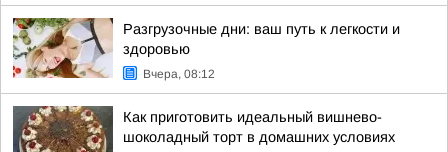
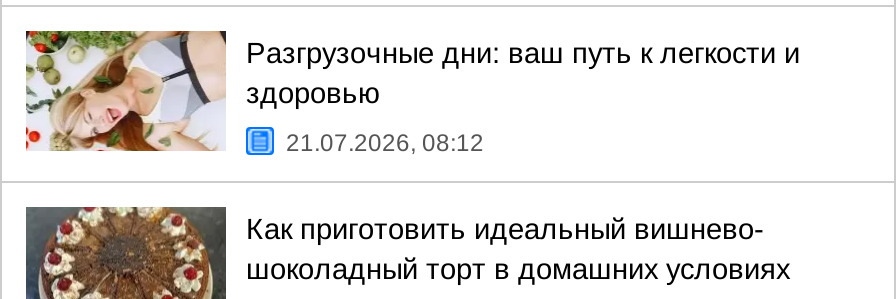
- Вчера, 08:12
+ 21.07.2026, 08:12
